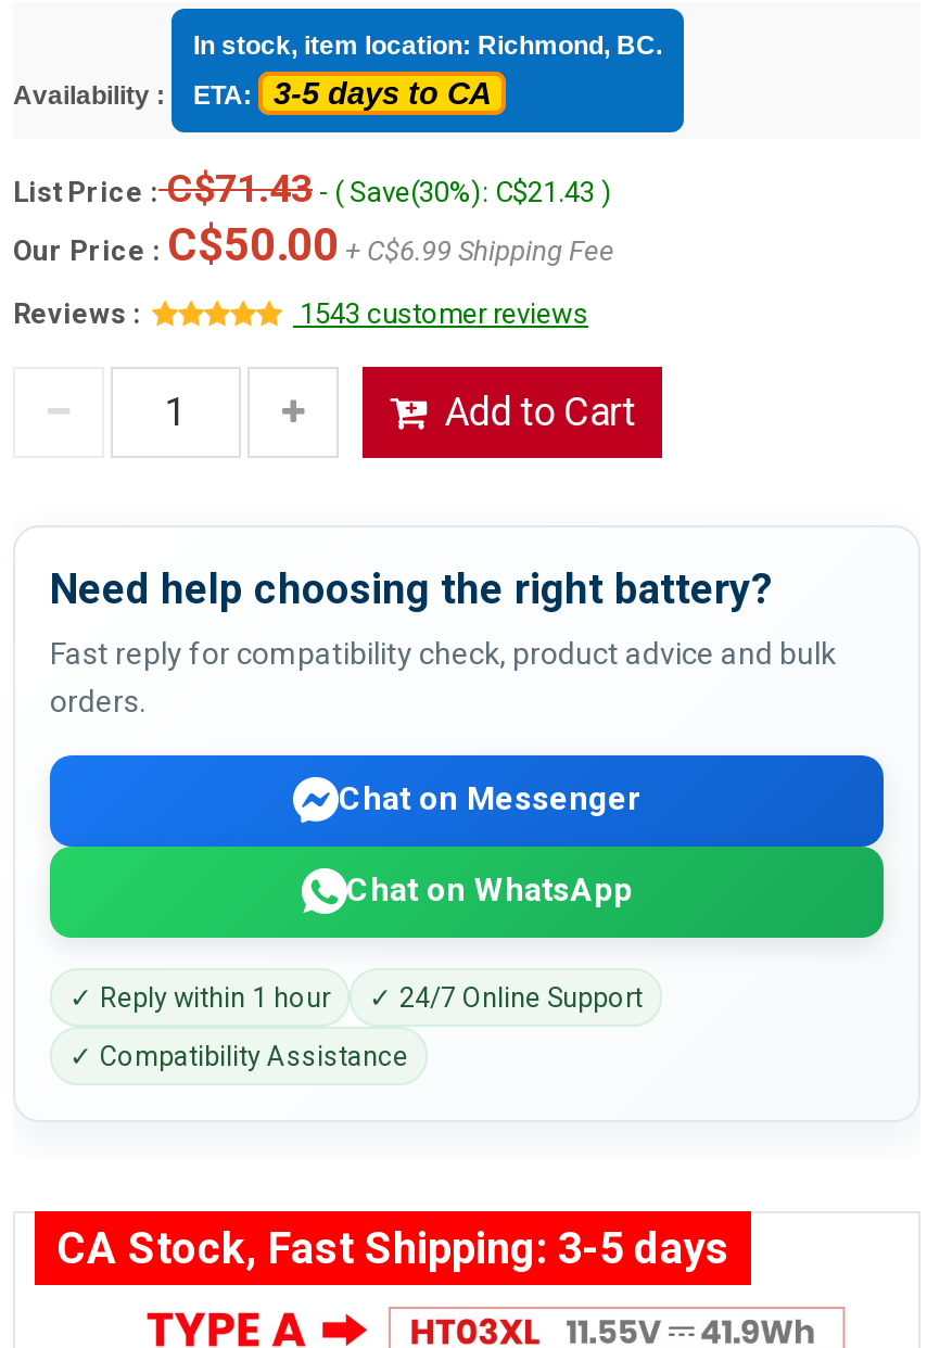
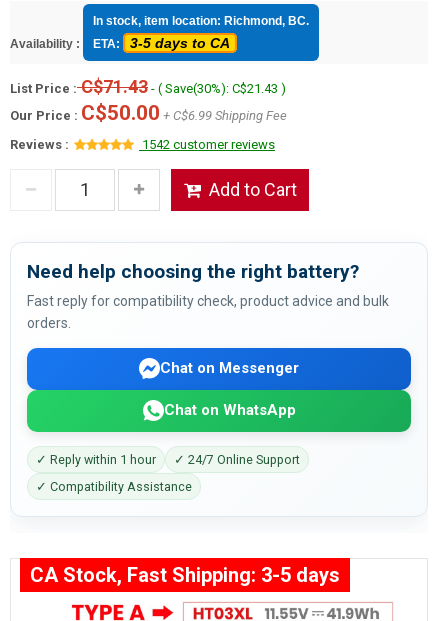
- 1543 customer reviews
+ 1542 customer reviews
